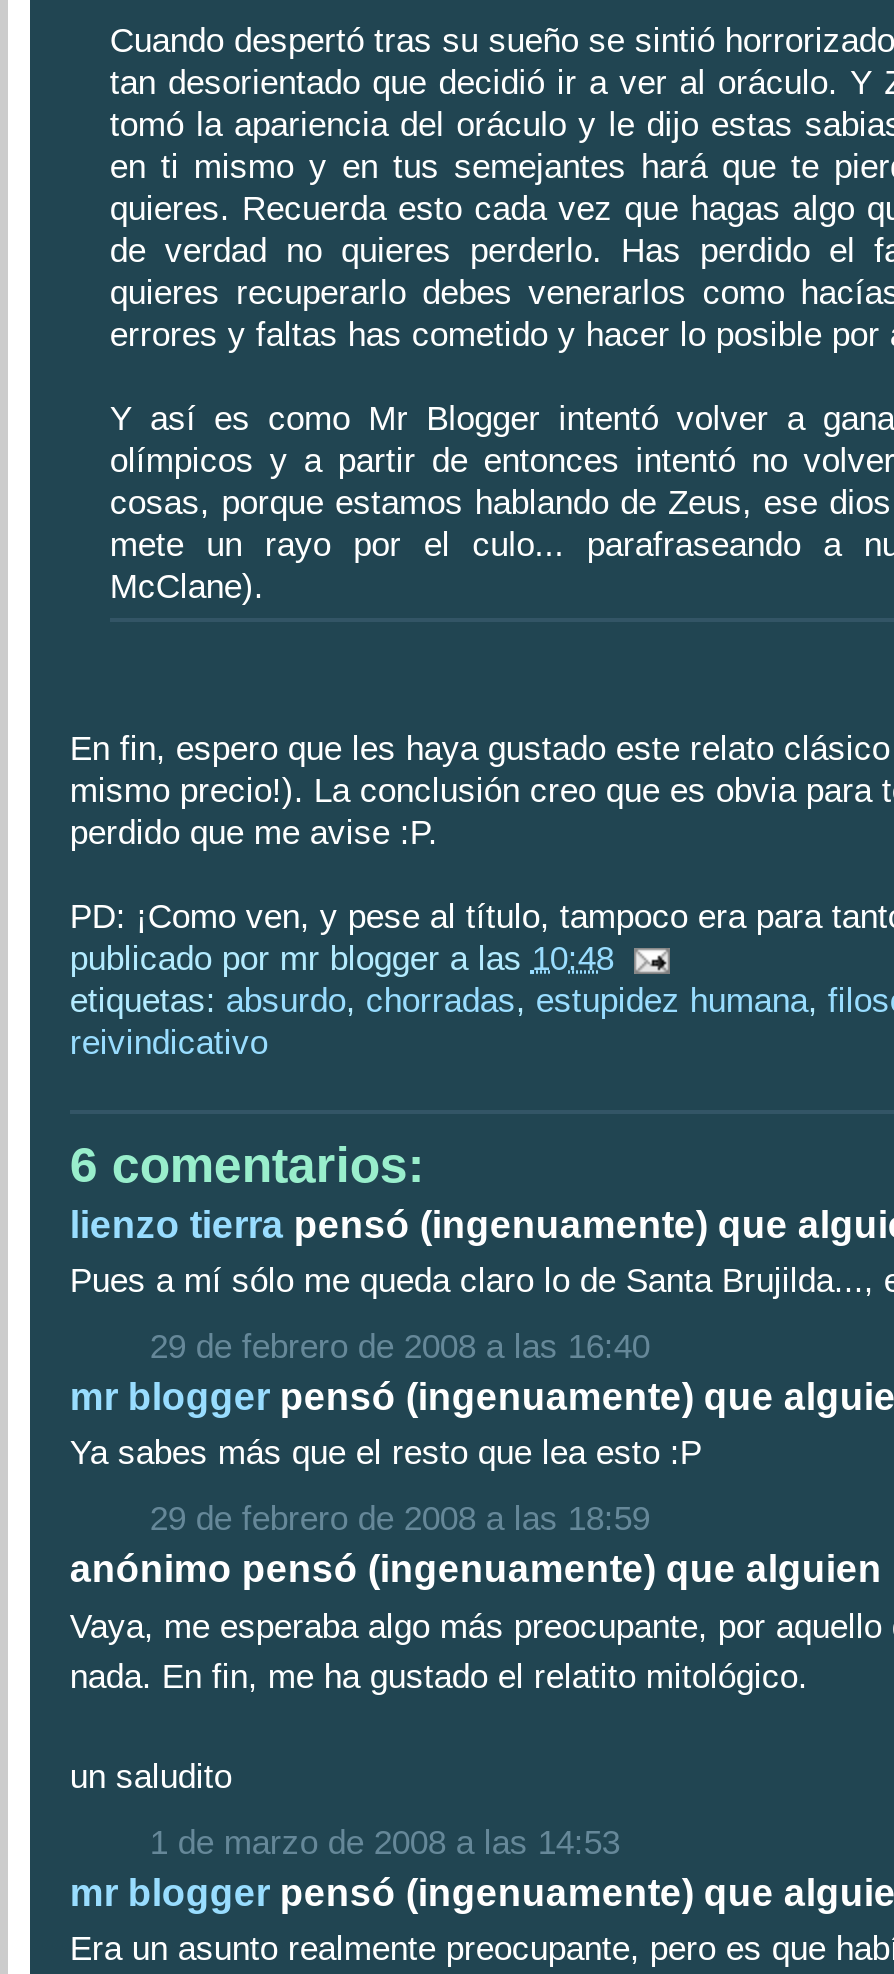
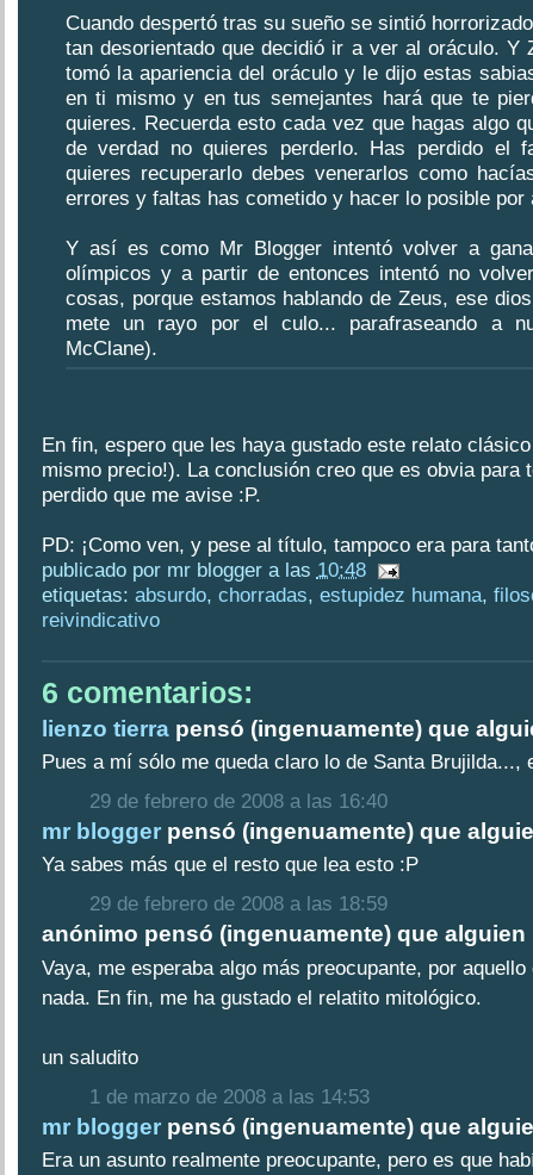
- perdido que me avise.
+ perdido que me avise :P.

- Ya sabes más que el resto que lea esto
+ Ya sabes más que el resto que lea esto :P
